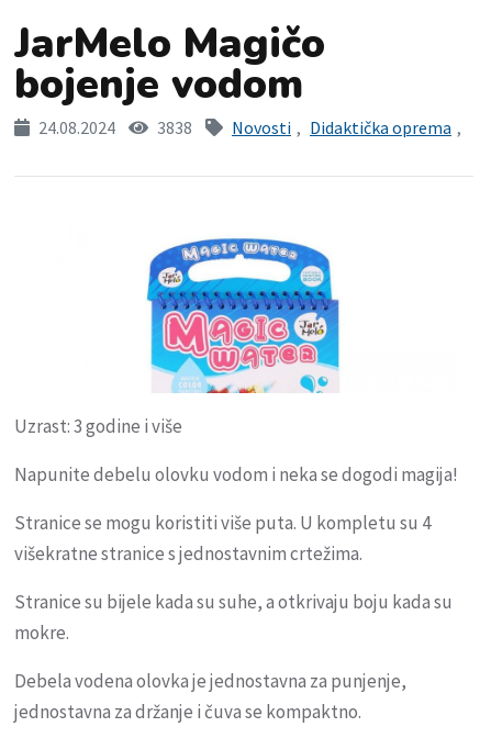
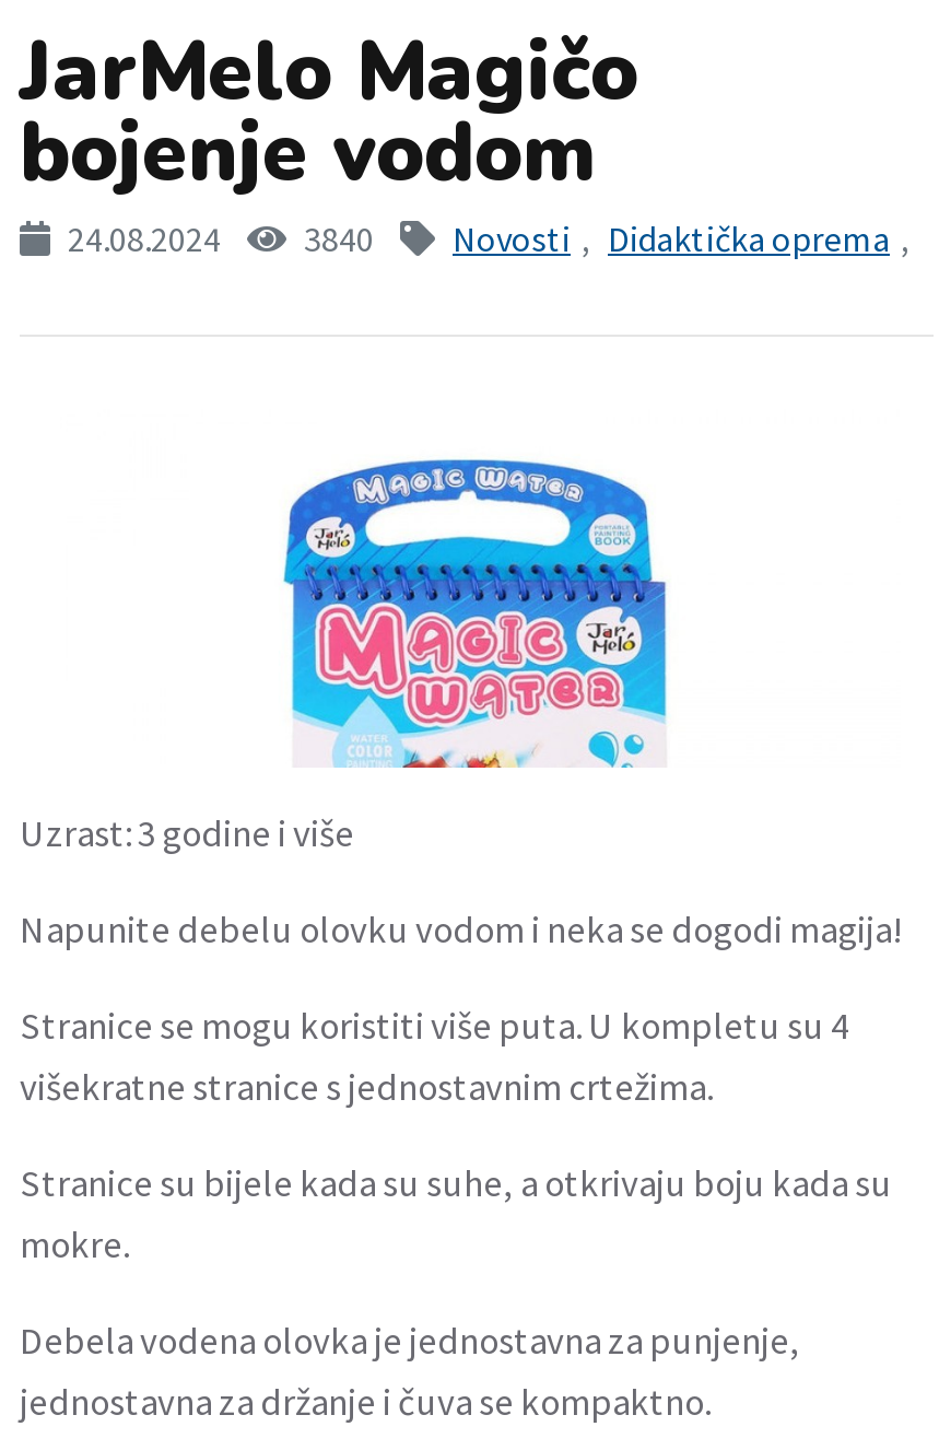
- 24.08.2024 3838 Novosti , Didaktička oprema ,
+ 24.08.2024 3840 Novosti , Didaktička oprema ,
